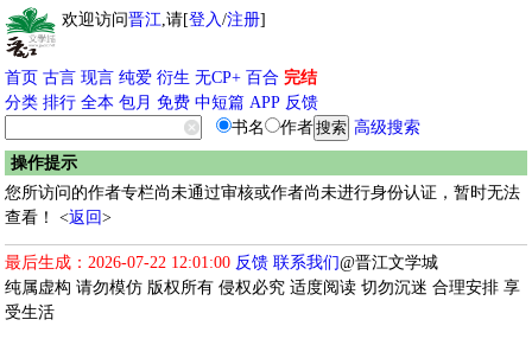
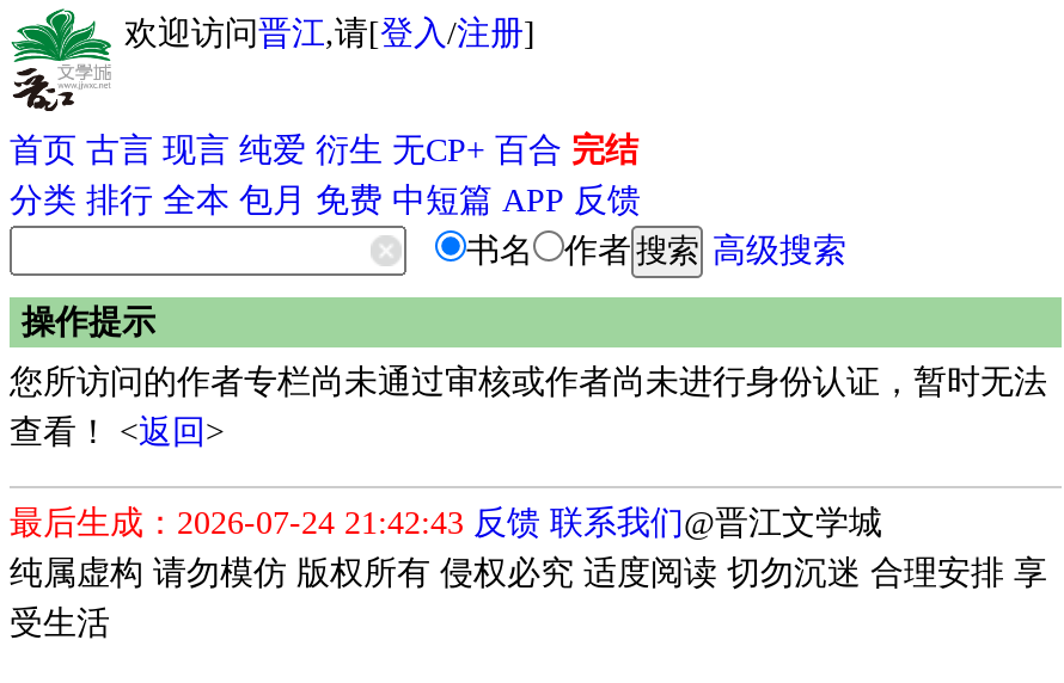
- 最后生成：2026-07-22 12:01:00 反馈 联系我们@晋江文学城
+ 最后生成：2026-07-24 21:42:43 反馈 联系我们@晋江文学城
